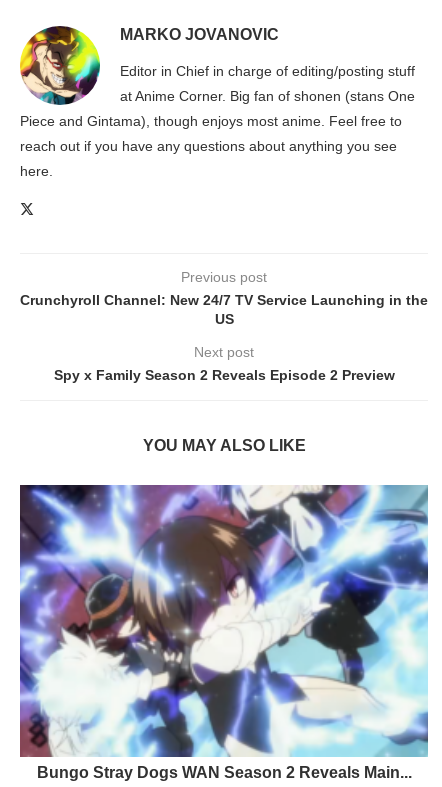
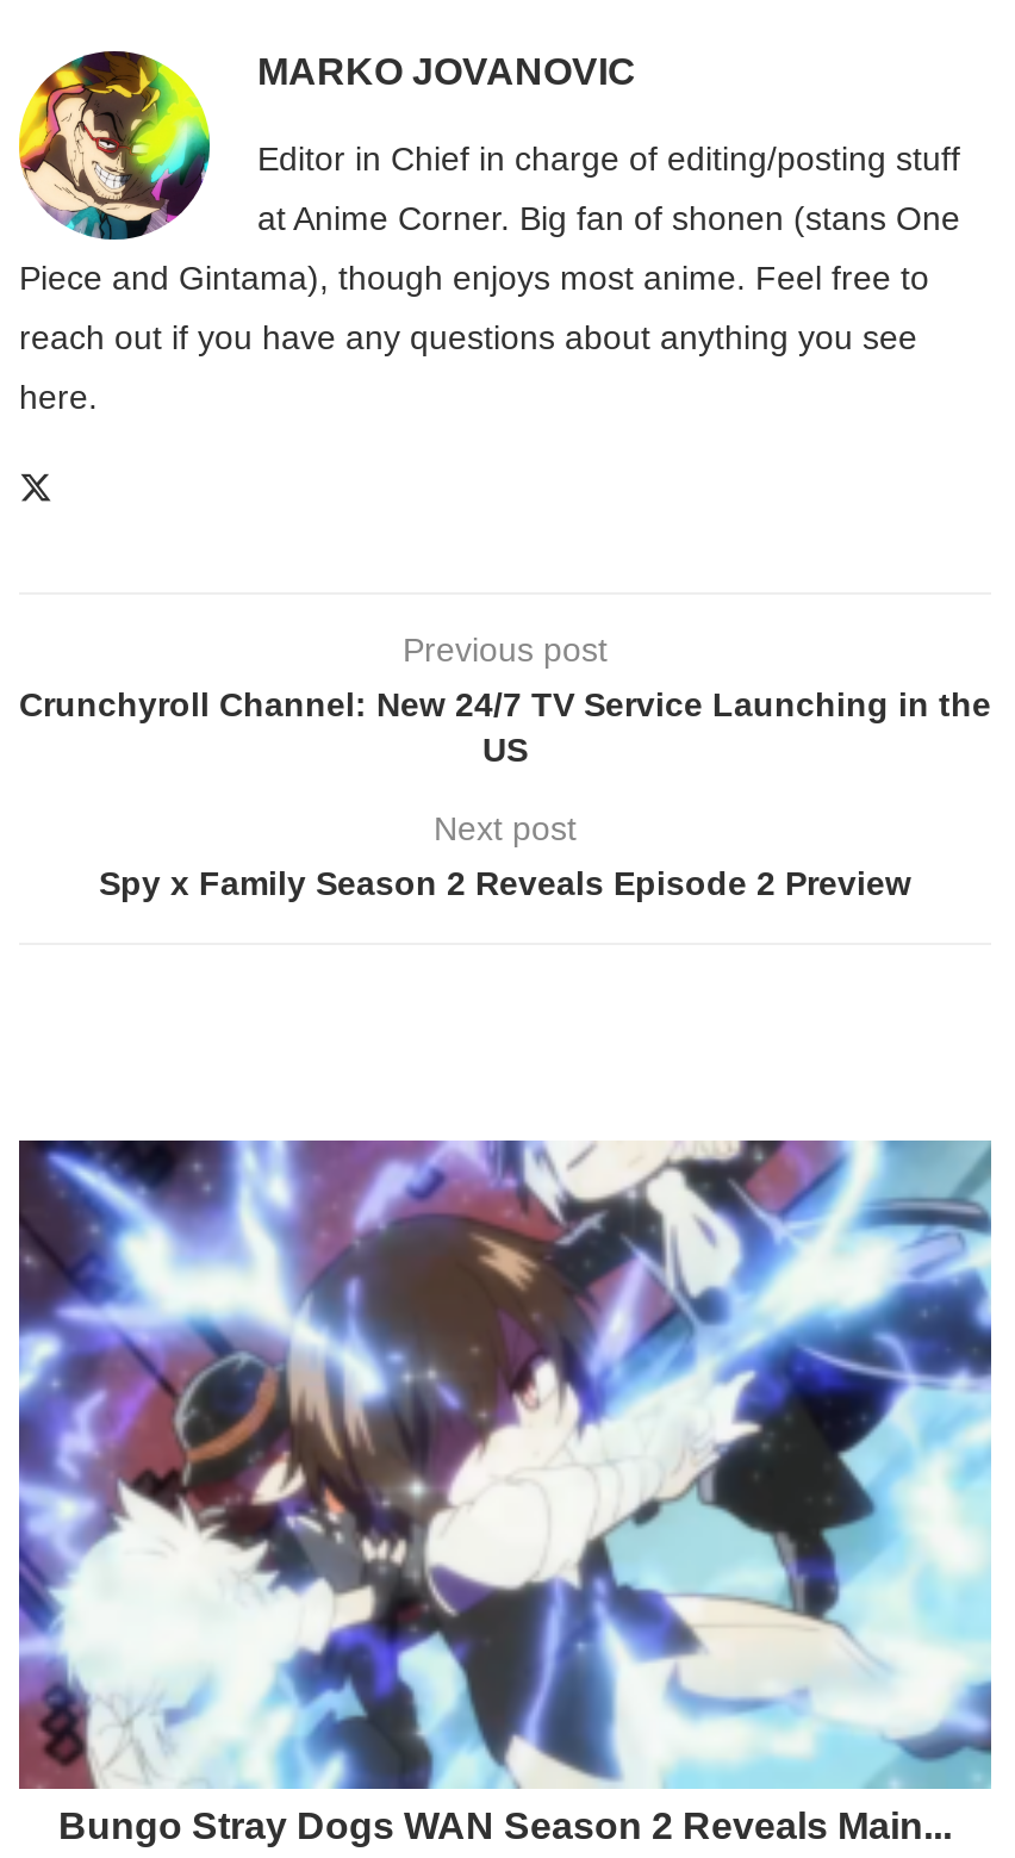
- YOU MAY ALSO LIKE
